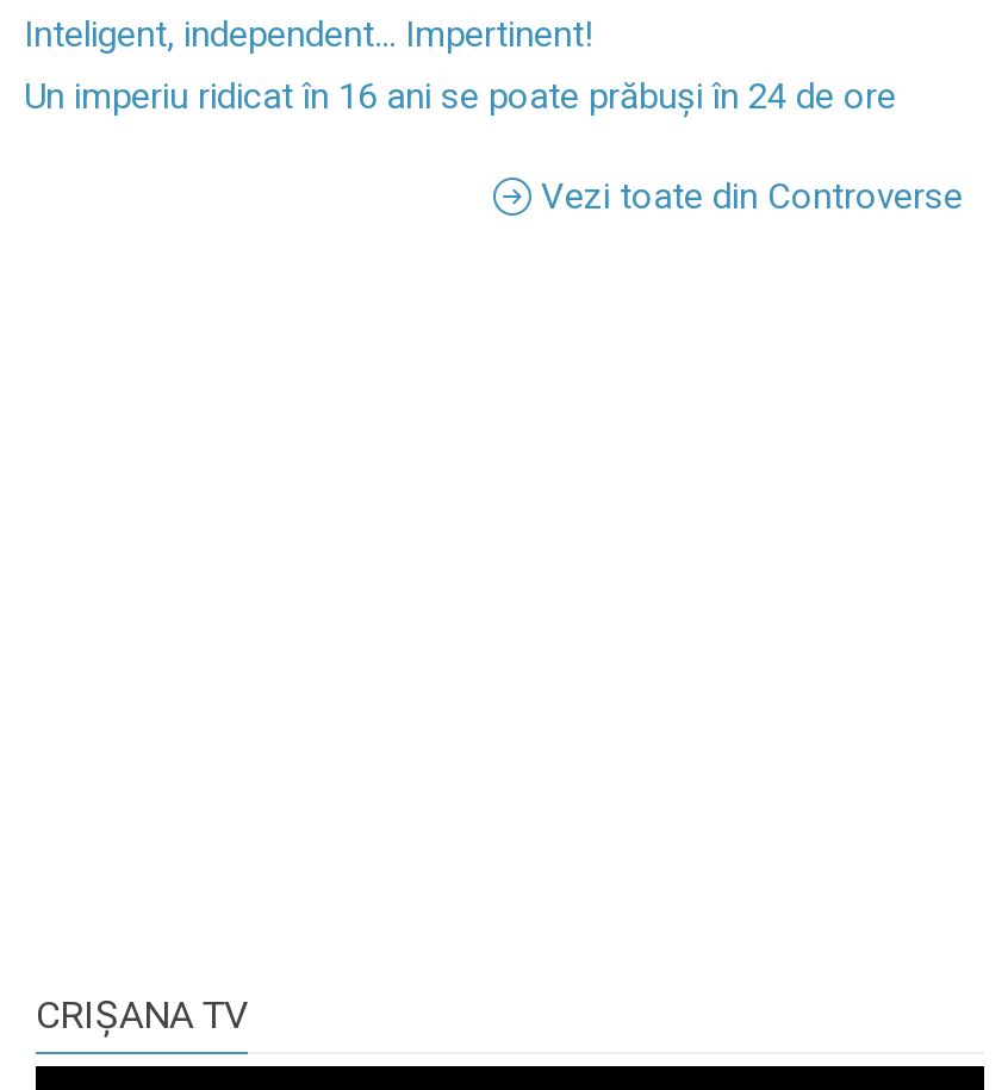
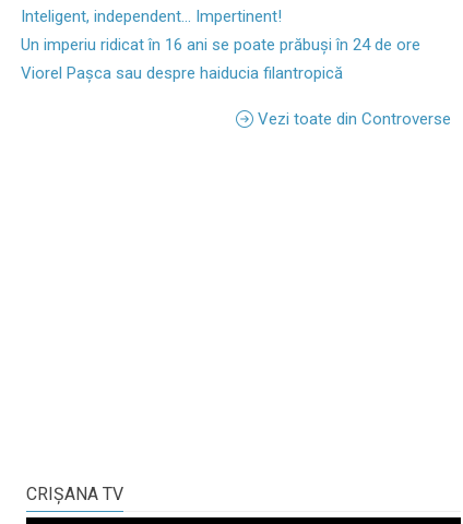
+ Viorel Pașca sau despre haiducia filantropică
